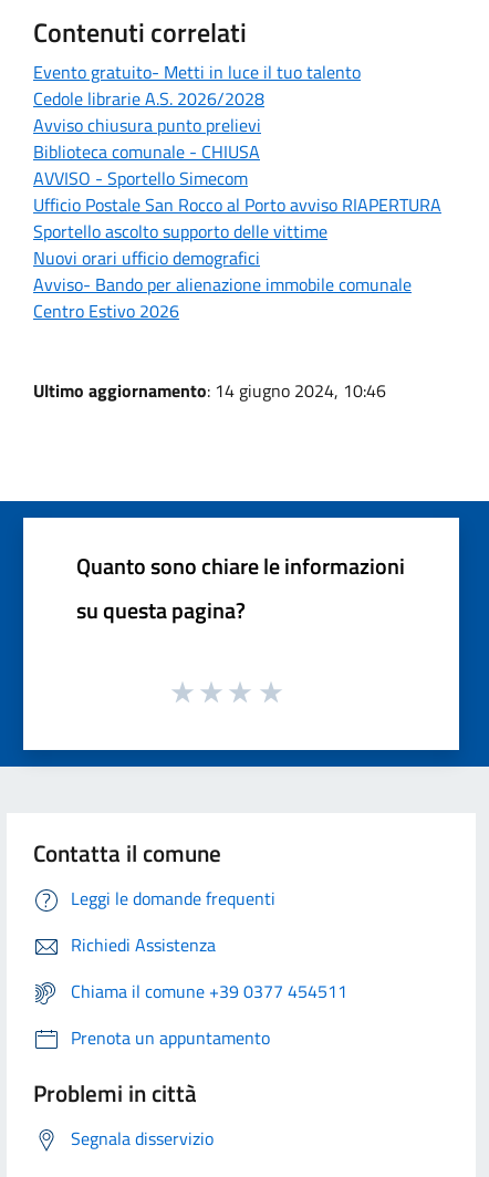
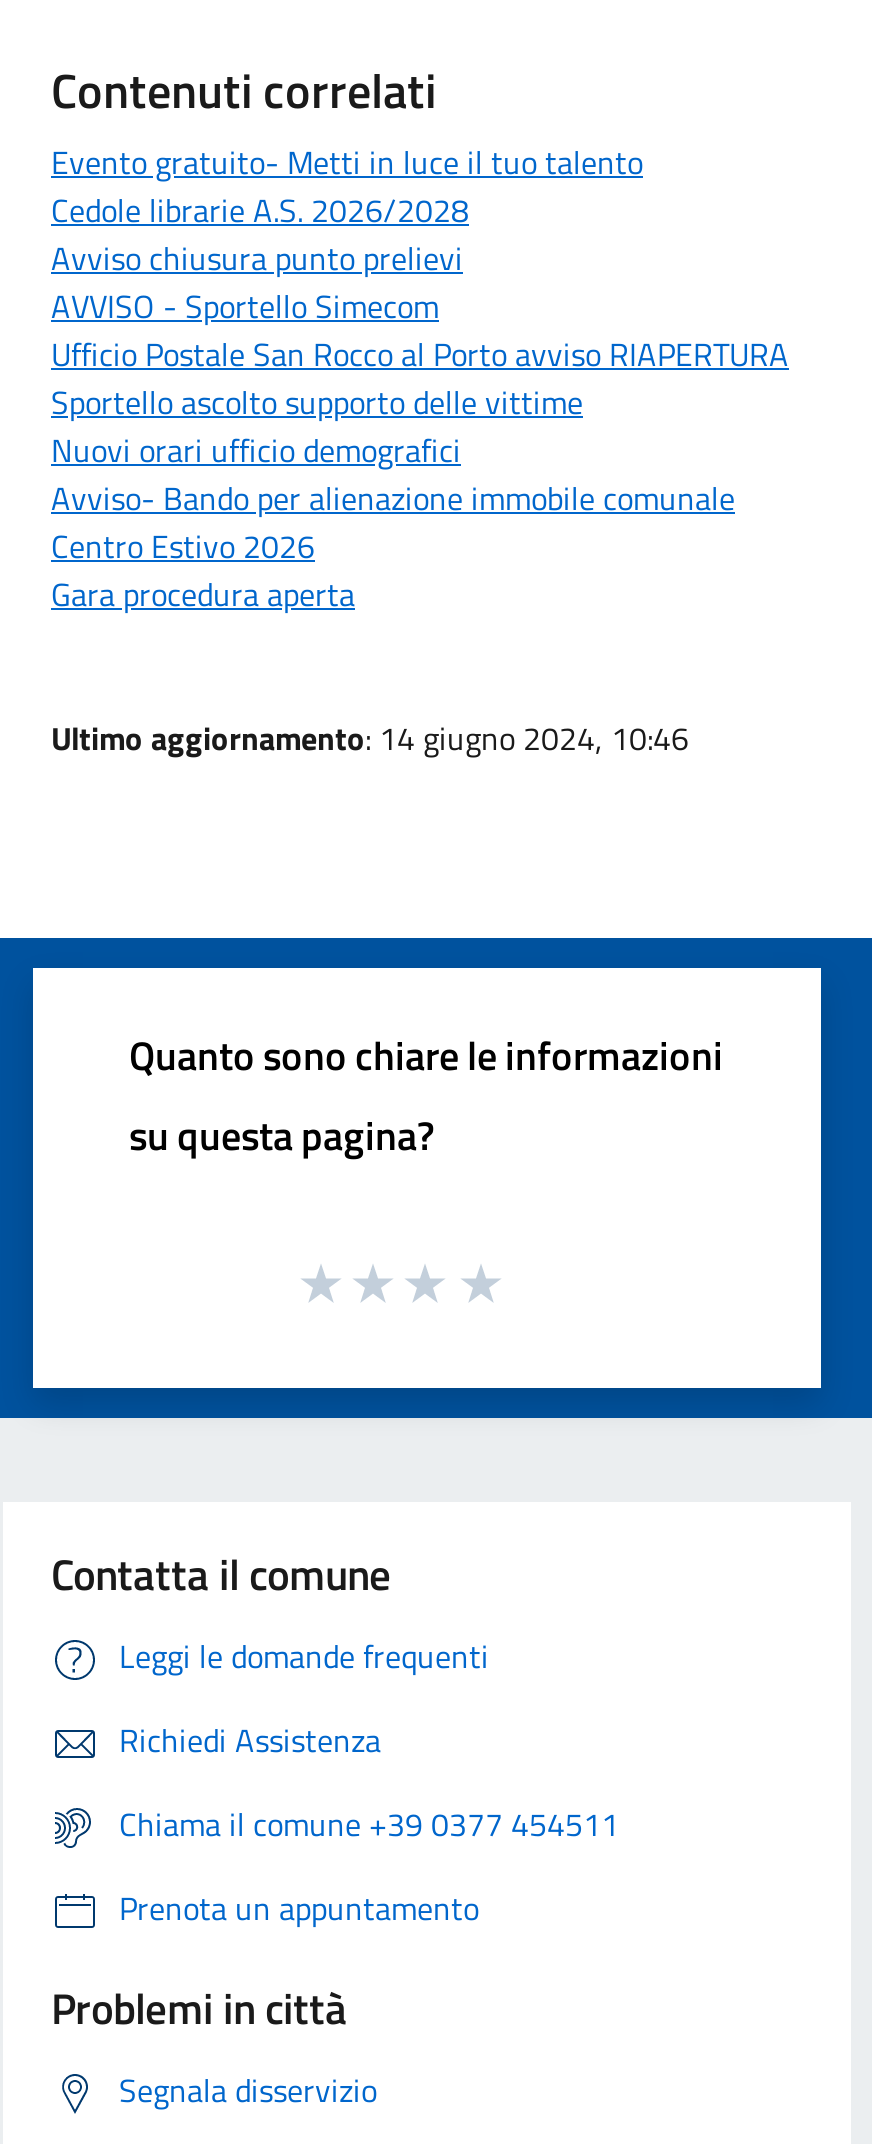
- Biblioteca comunale - CHIUSA

moved up: AVVISO - Sportello Simecom | Ufficio Postale San Rocco al Porto avviso RIAPERTURA | Sportello ascolto supporto delle vittime | Nuovi orari ufficio demografici | Avviso- Bando per alienazione immobile comunale | Centro Estivo 2026

+ Gara procedura aperta
